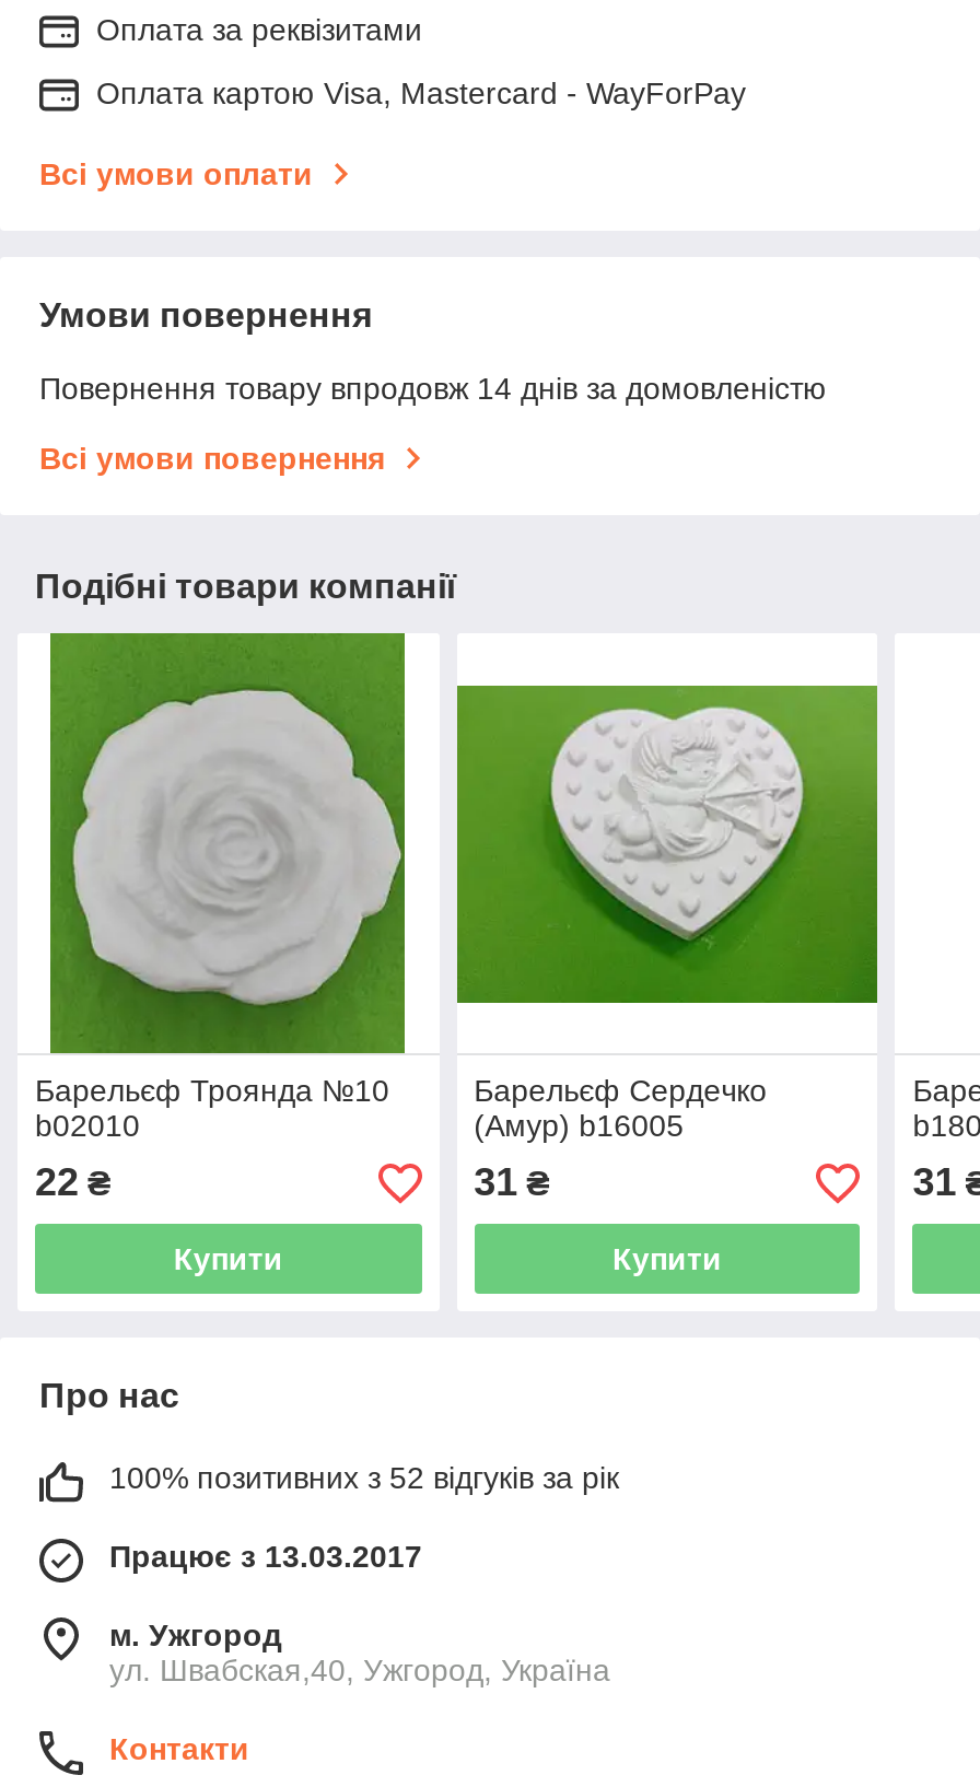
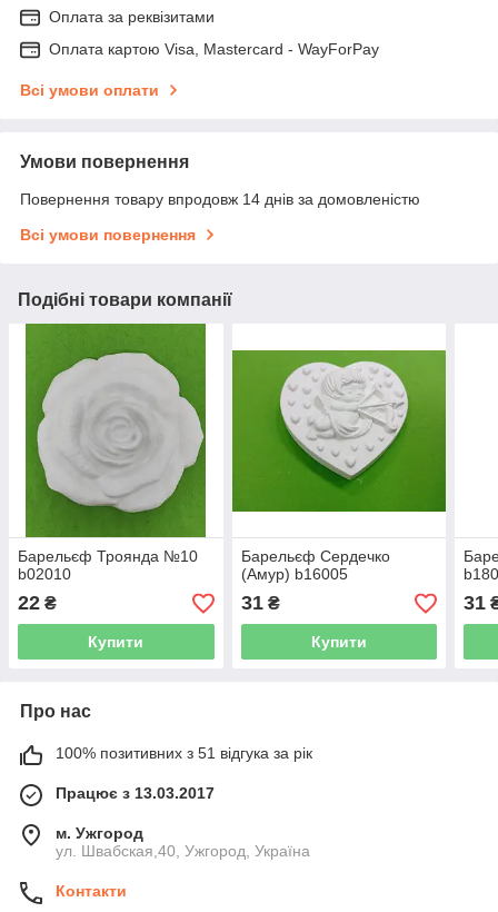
- 100% позитивних з 52 відгуків за рік
+ 100% позитивних з 51 відгука за рік
